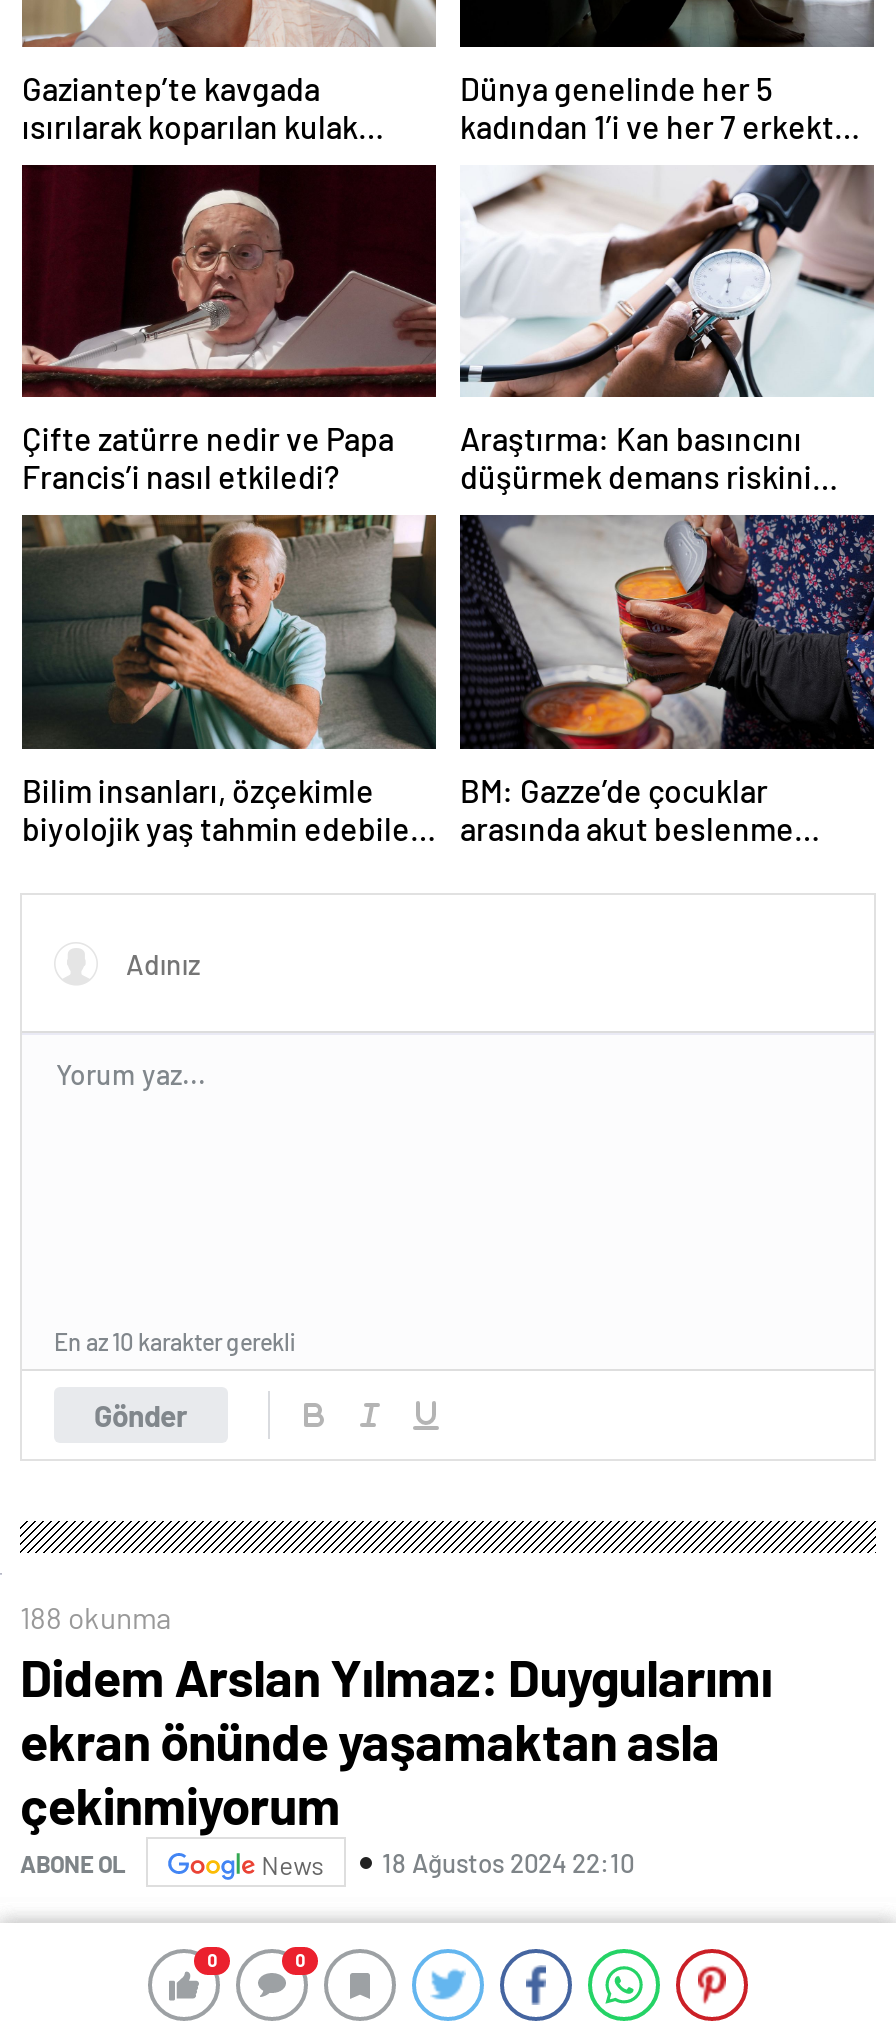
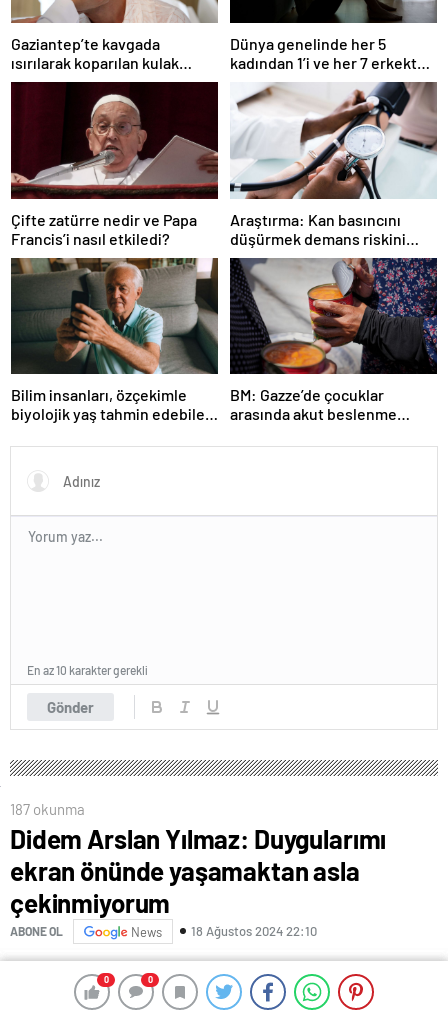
- 188 okunma
+ 187 okunma
